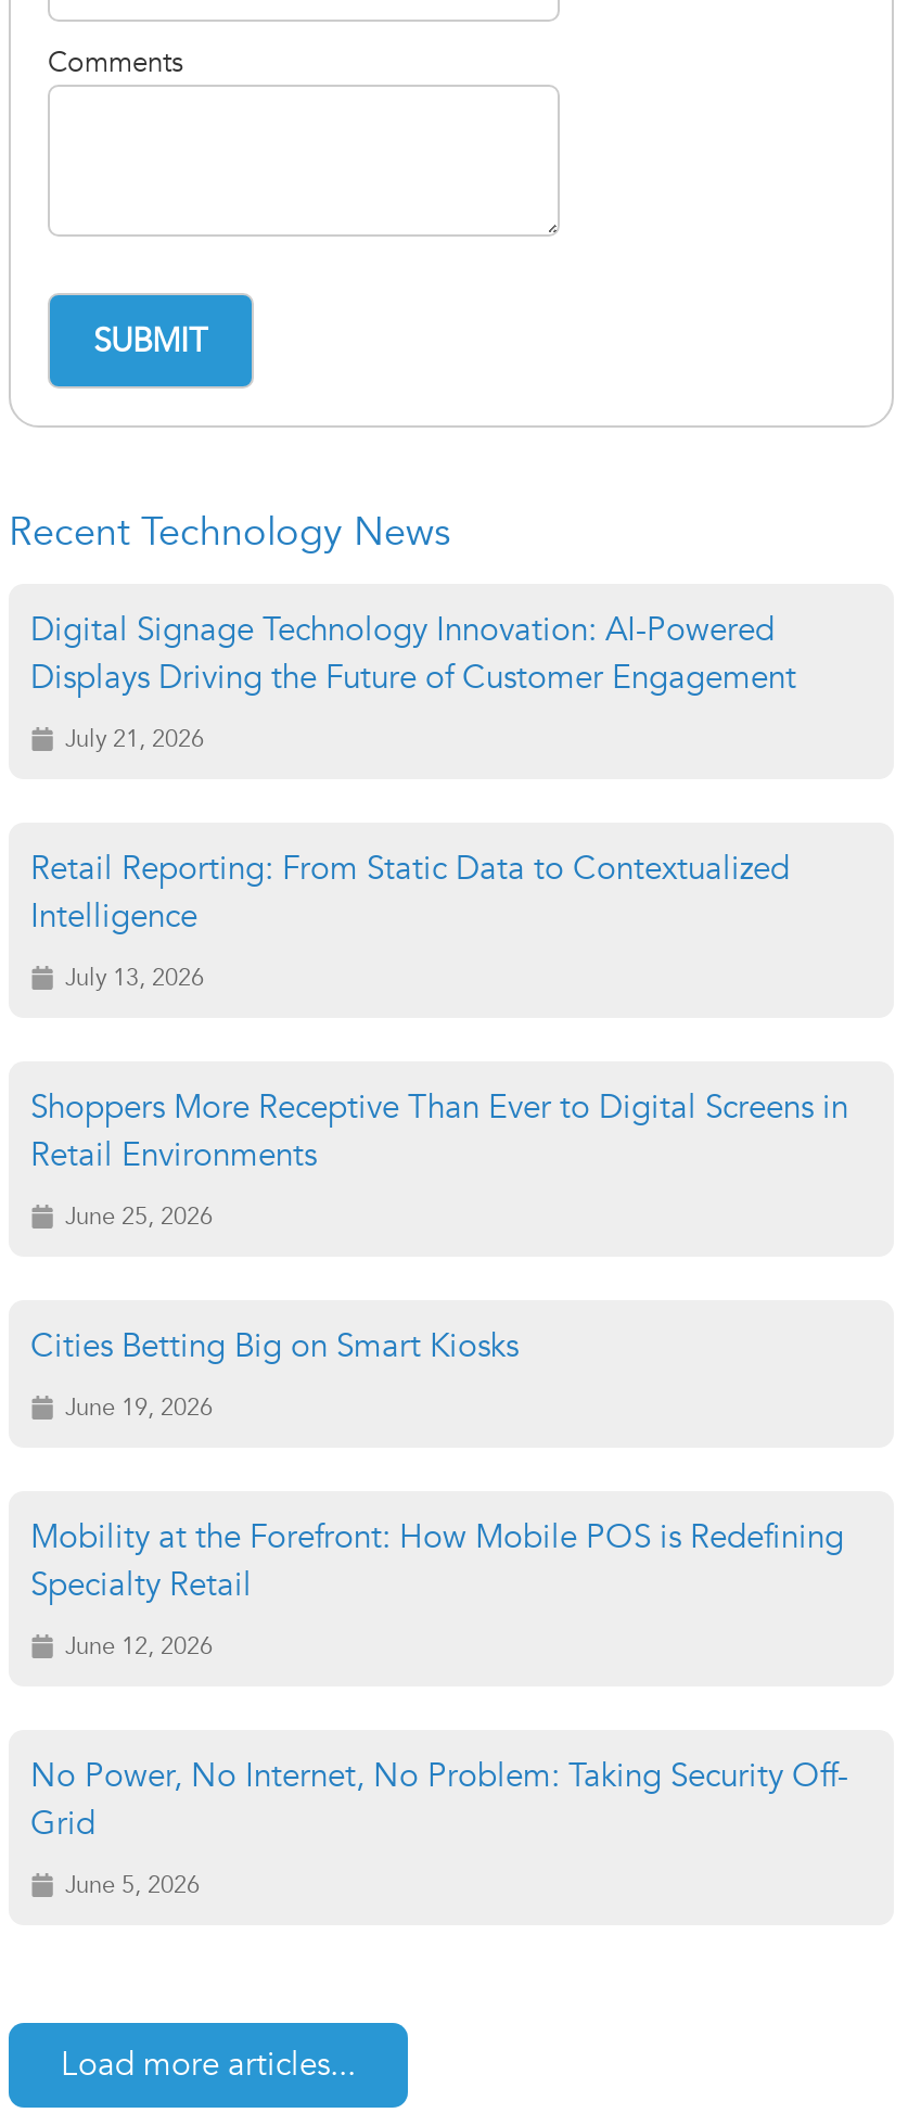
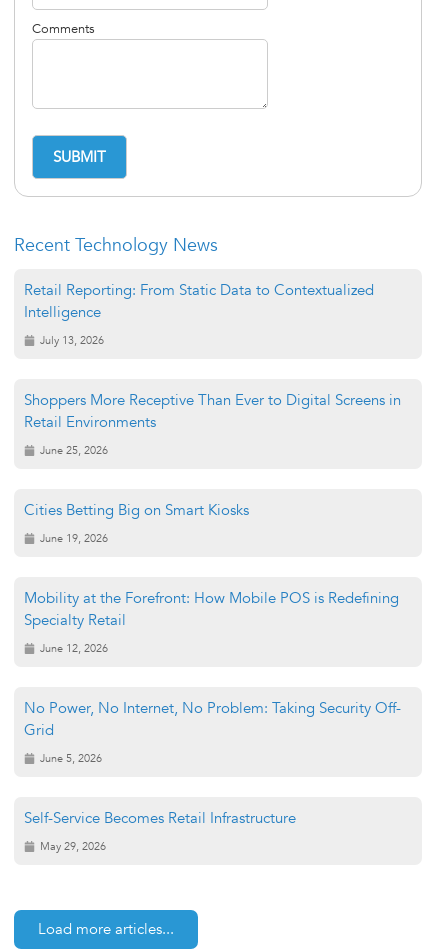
- Digital Signage Technology Innovation: AI-Powered
- Displays Driving the Future of Customer Engagement
- July 21, 2026

moved up: Retail Reporting: From Static Data to Contextualized | Intelligence | July 13, 2026 | ... | Grid | June 5, 2026

+ Self-Service Becomes Retail Infrastructure
+ May 29, 2026
